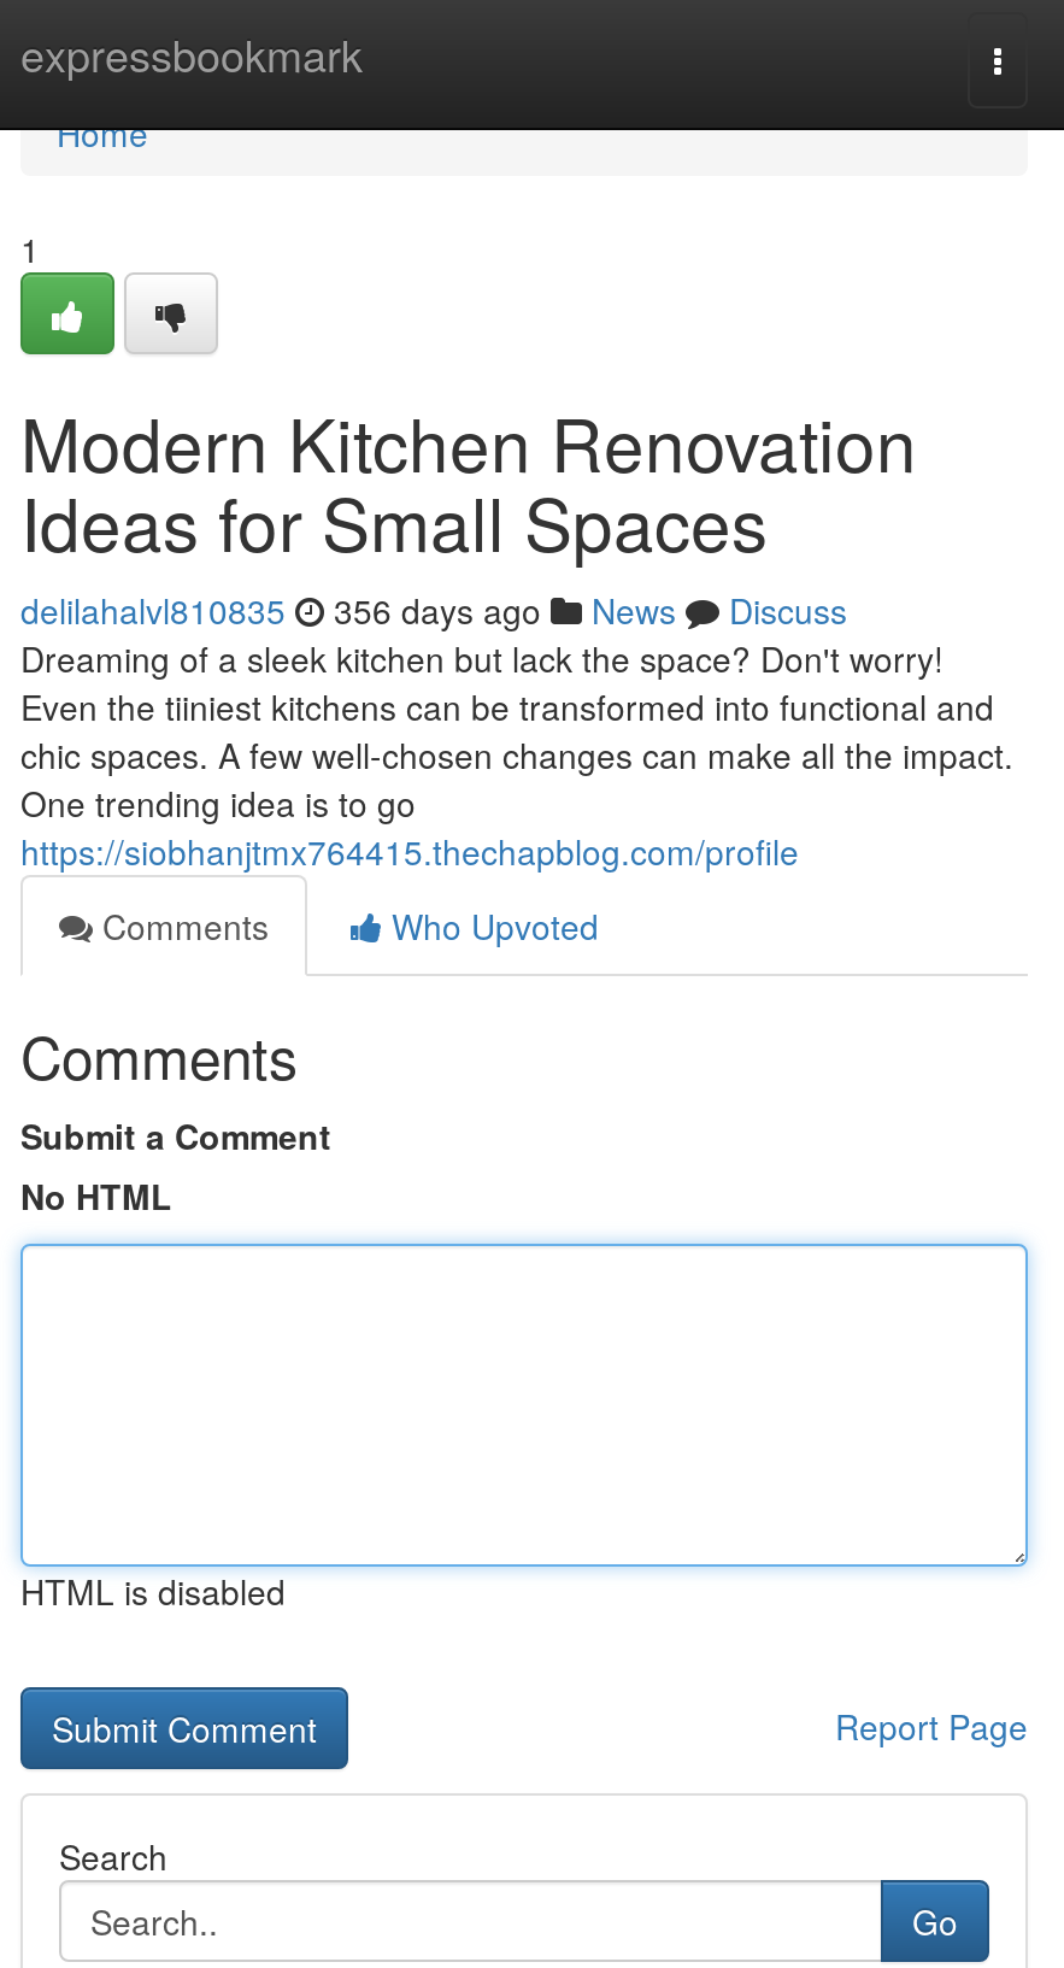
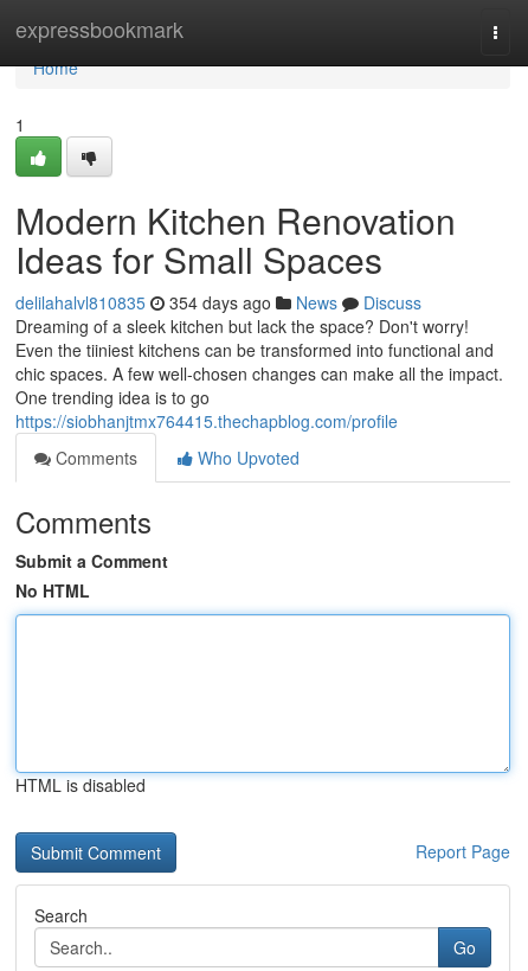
- delilahalvl810835 356 days ago News Discuss
+ delilahalvl810835 354 days ago News Discuss
